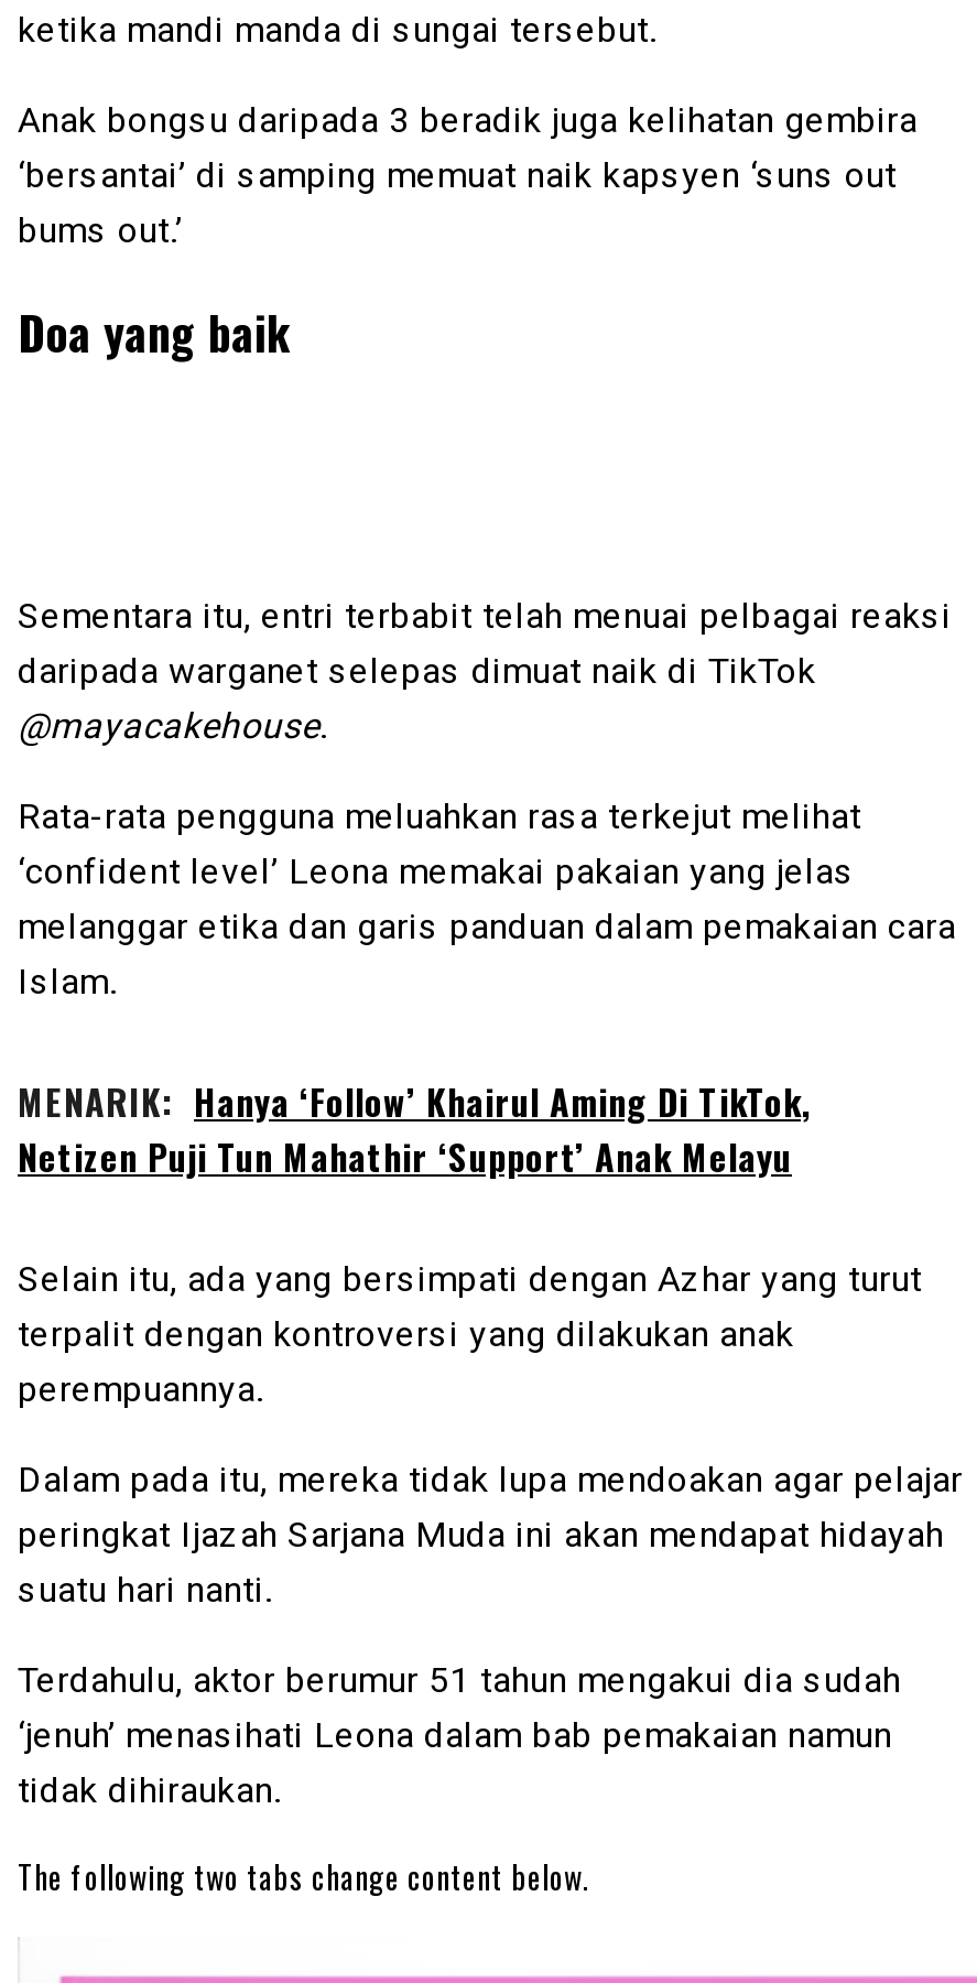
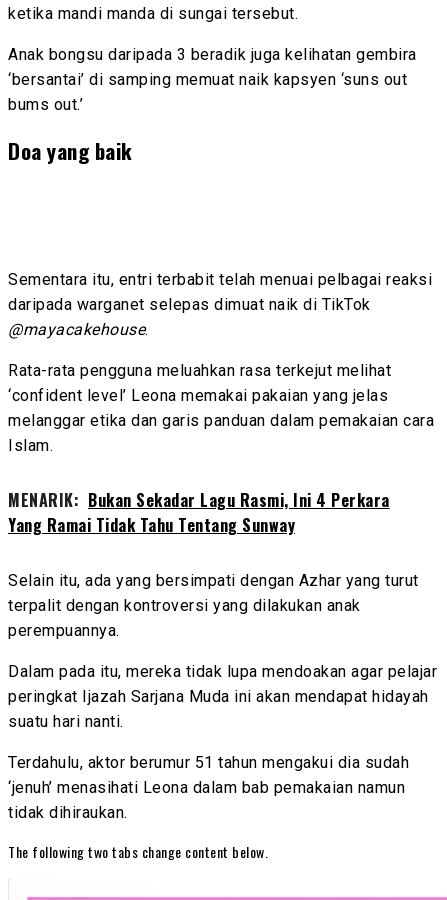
- MENARIK: Hanya ‘Follow’ Khairul Aming Di TikTok,
- Netizen Puji Tun Mahathir ‘Support’ Anak Melayu
+ MENARIK: Bukan Sekadar Lagu Rasmi, Ini 4 Perkara
+ Yang Ramai Tidak Tahu Tentang Sunway
